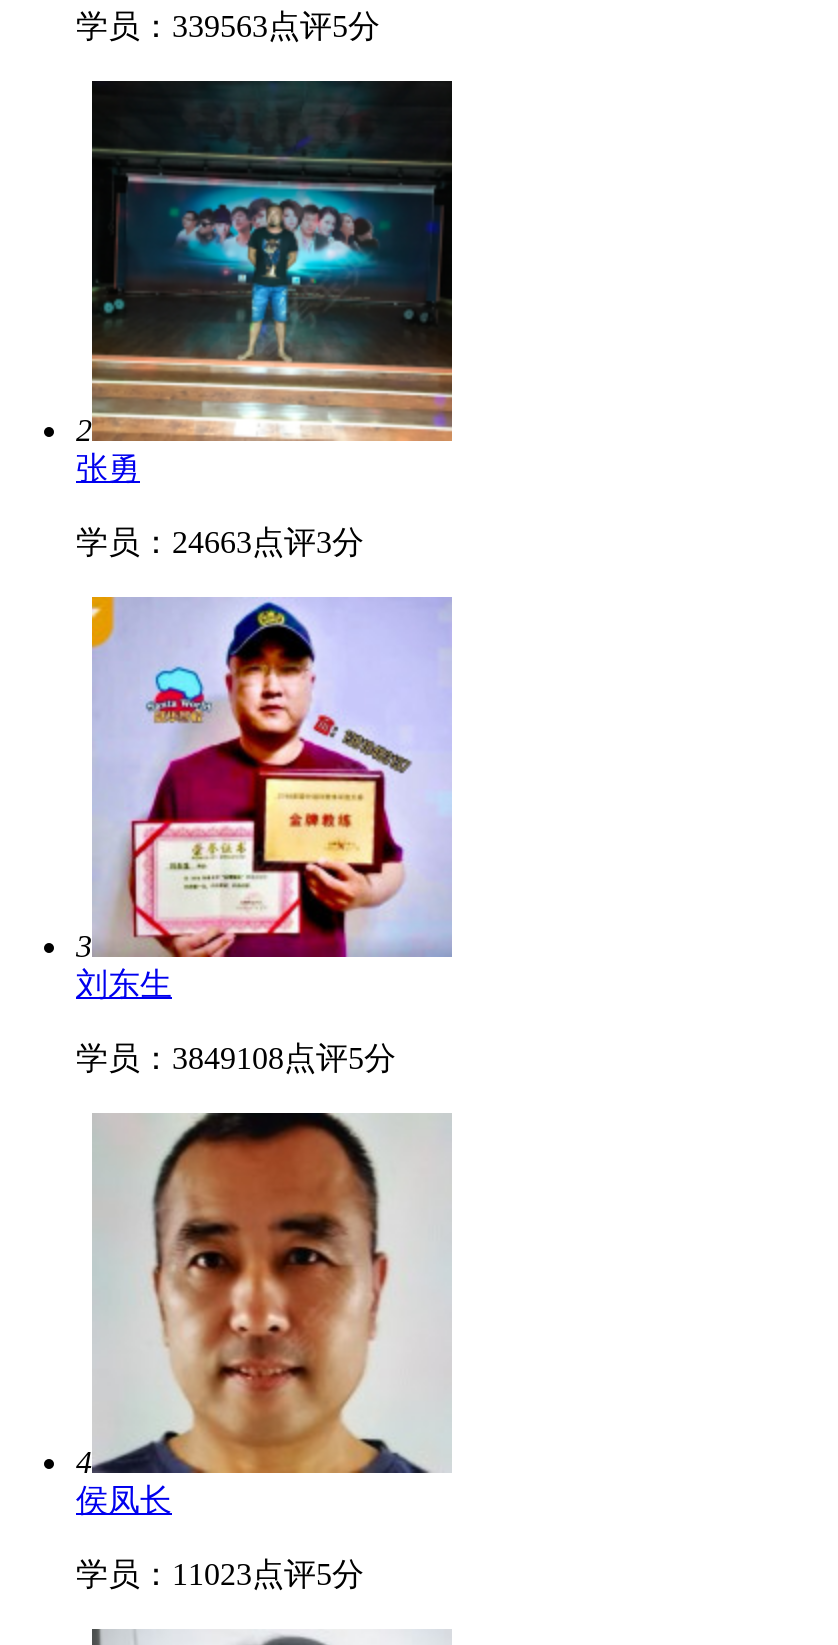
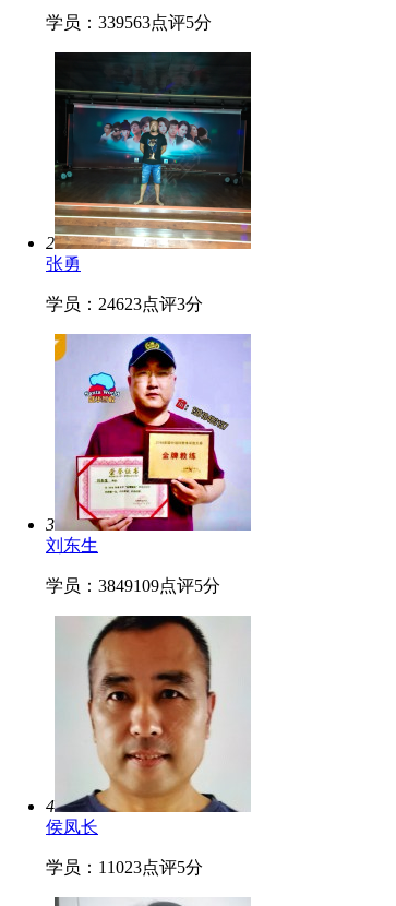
- 学员：24663点评3分
+ 学员：24623点评3分

- 学员：3849108点评5分
+ 学员：3849109点评5分
